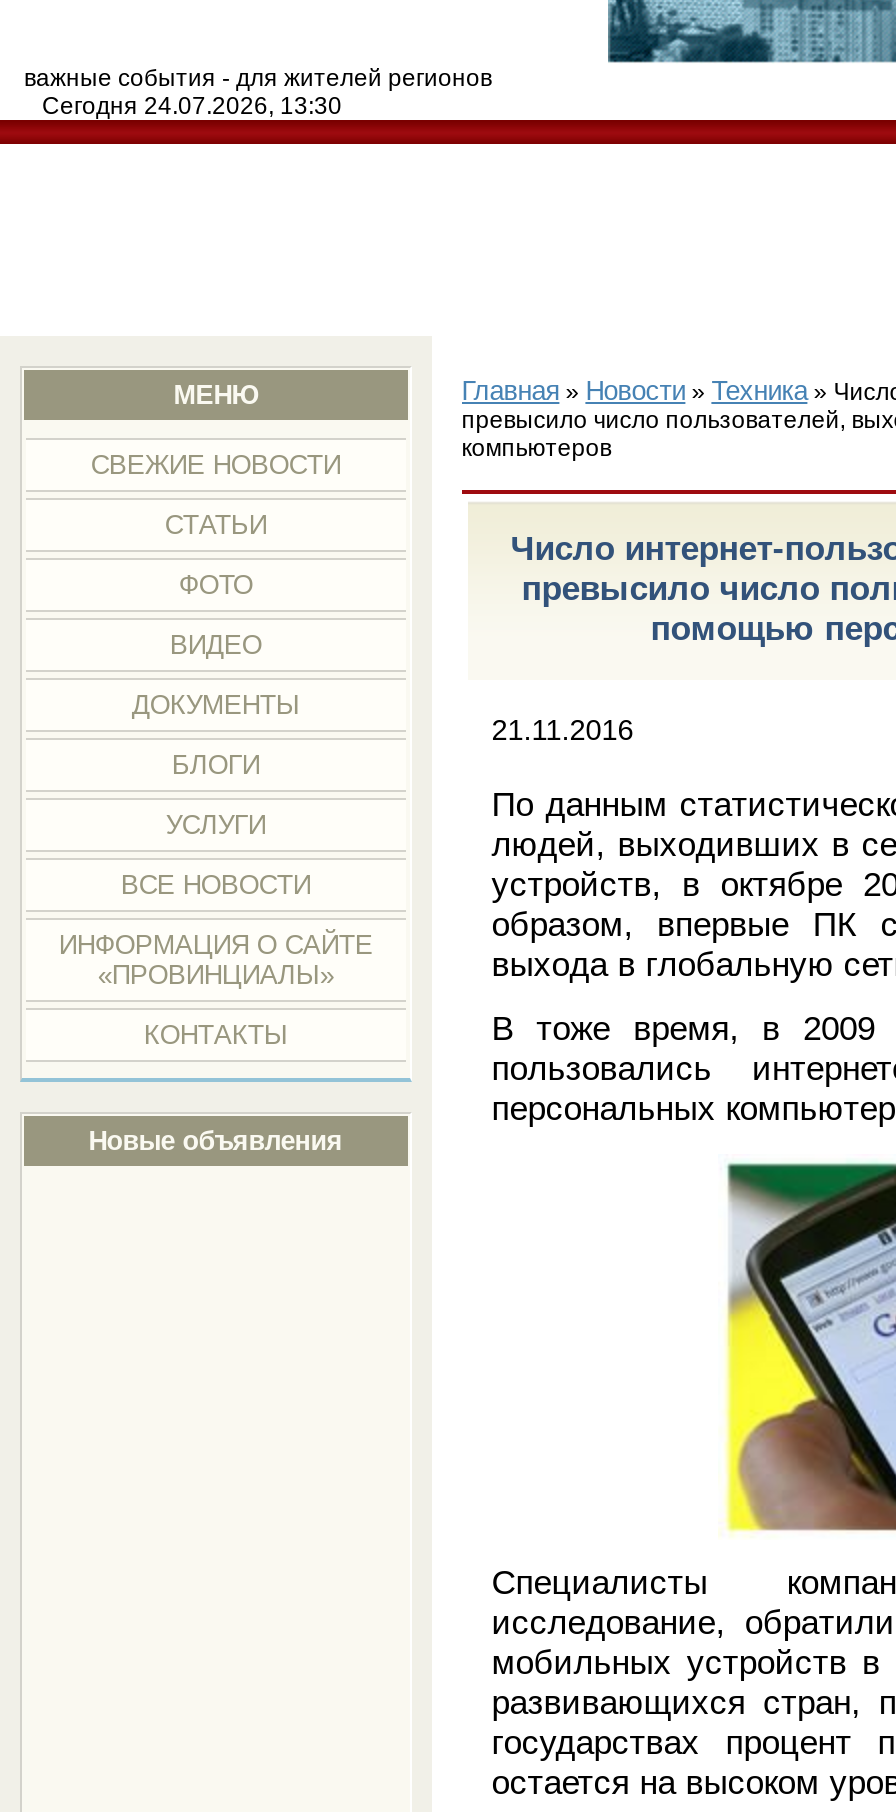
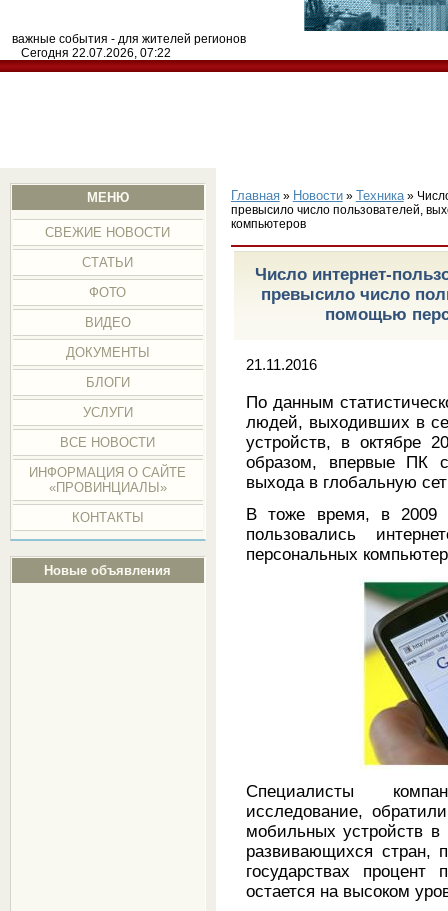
- Сегодня 24.07.2026, 13:30
+ Сегодня 22.07.2026, 07:22
